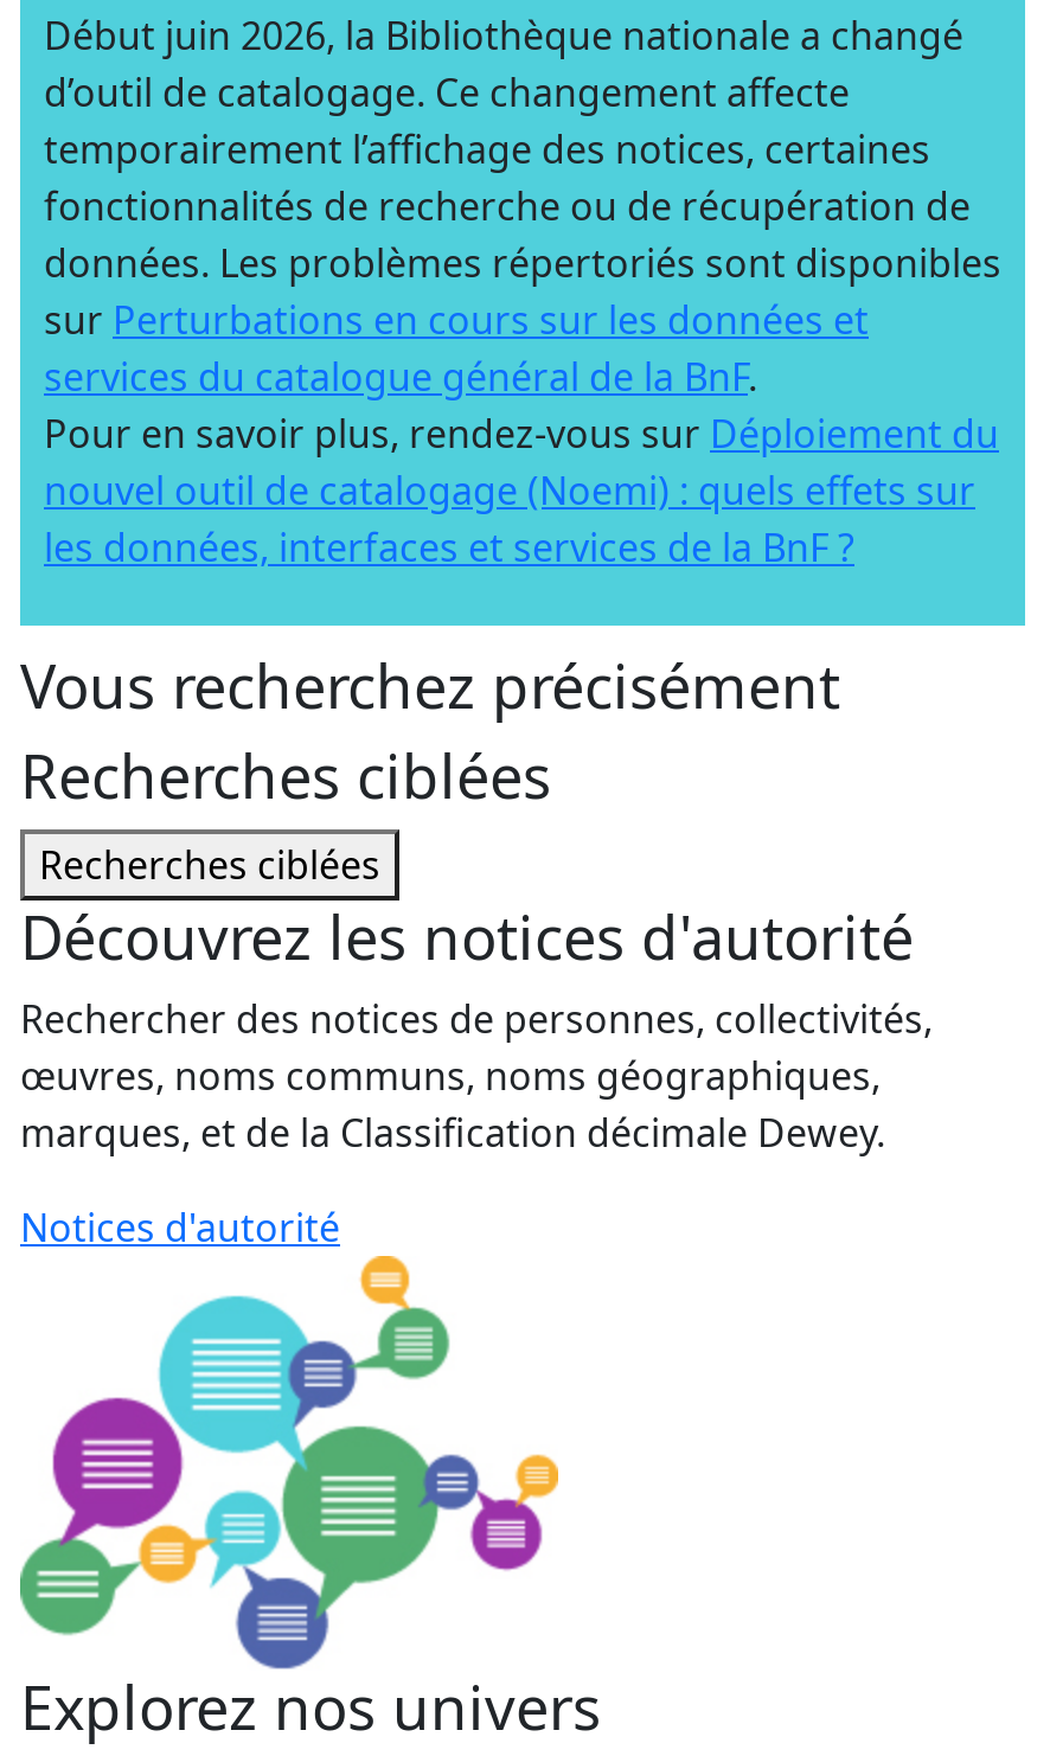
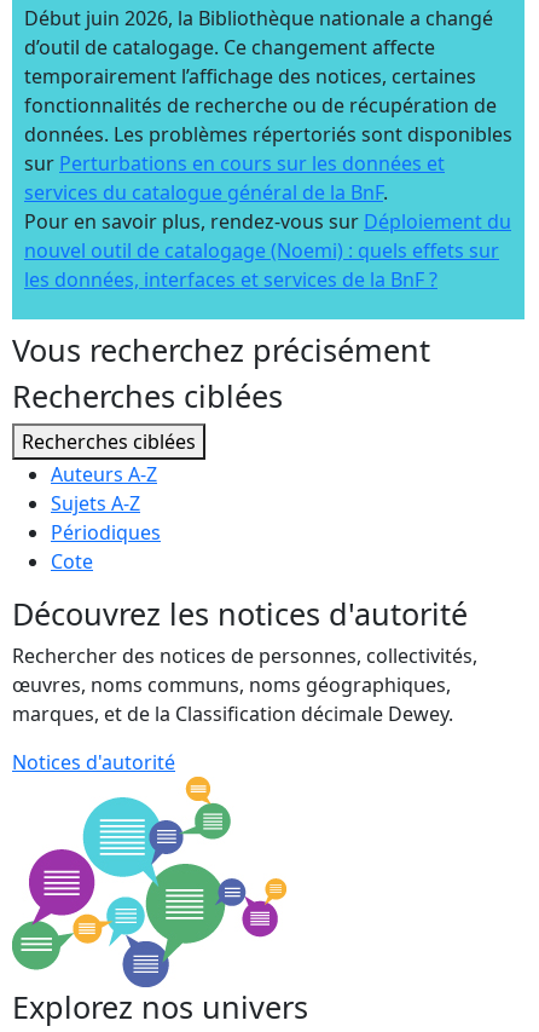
+ Auteurs A-Z
+ Sujets A-Z
+ Périodiques
+ Cote
